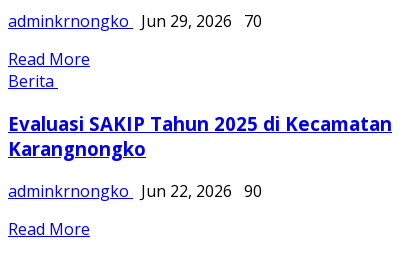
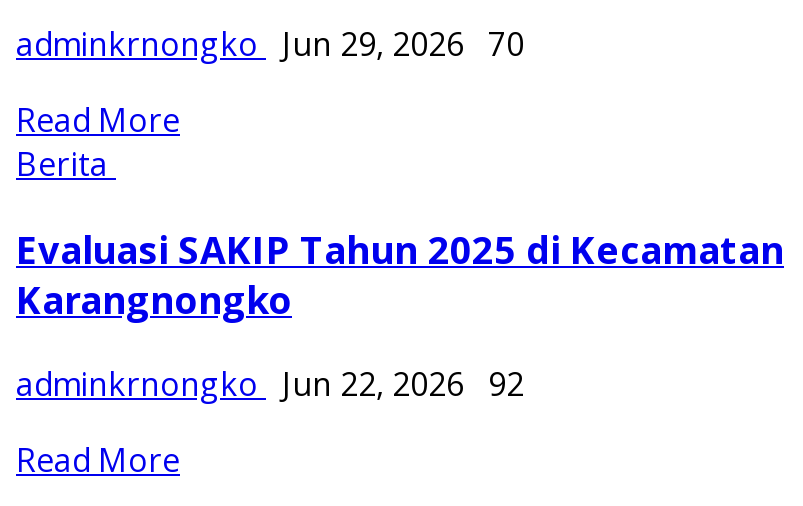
- adminkrnongko Jun 22, 2026 90
+ adminkrnongko Jun 22, 2026 92
